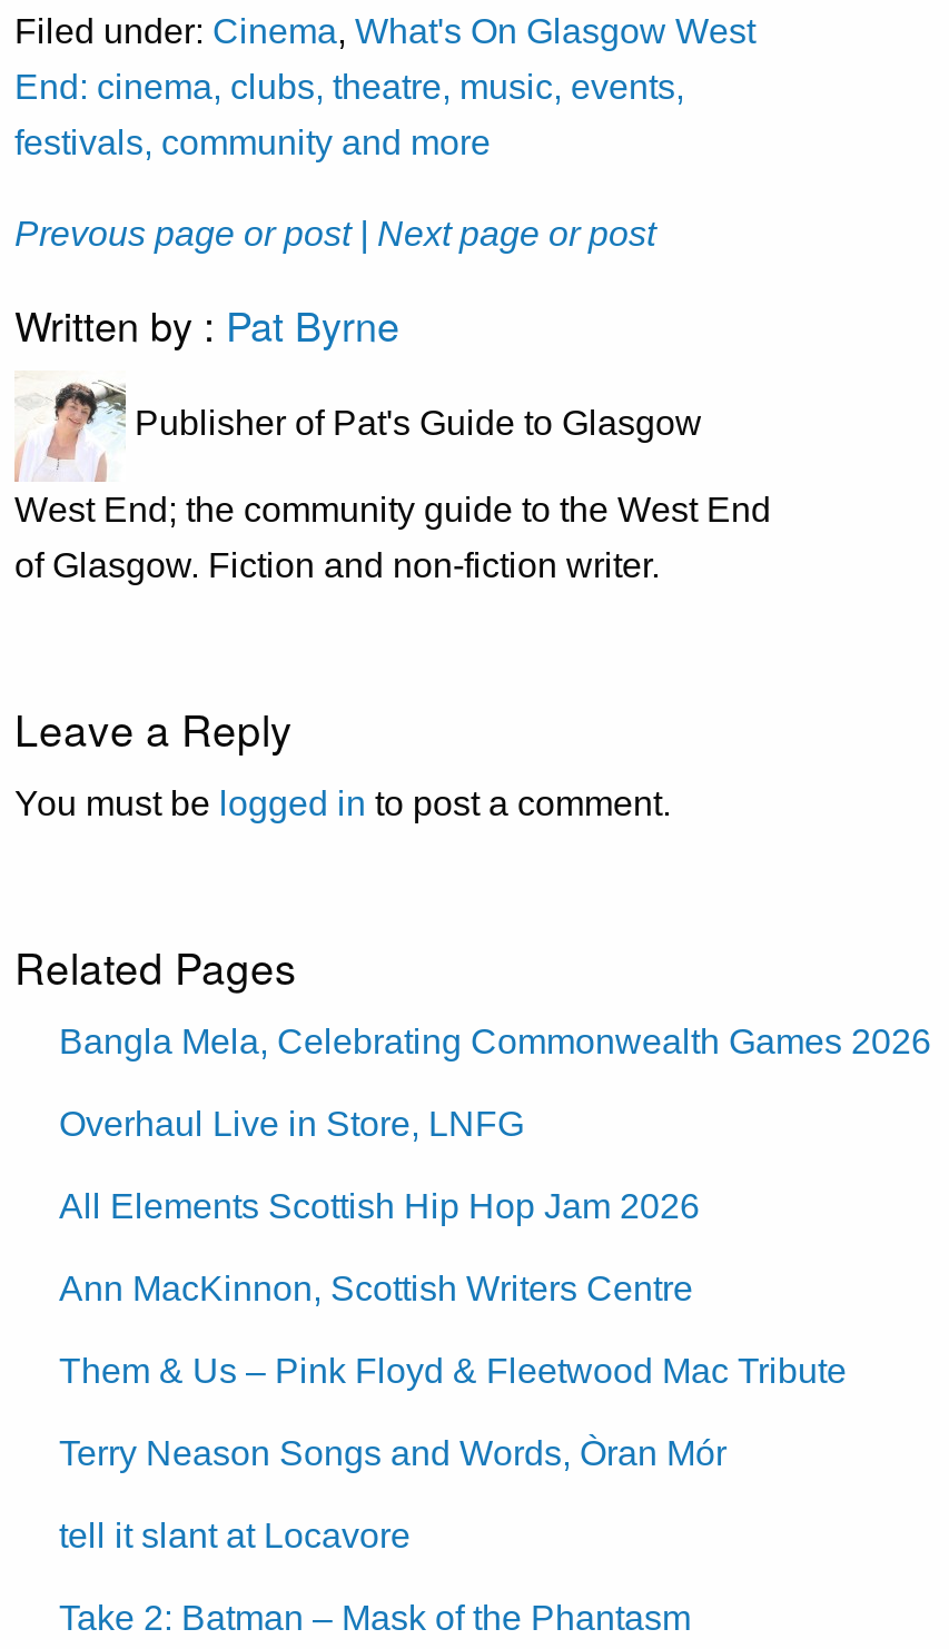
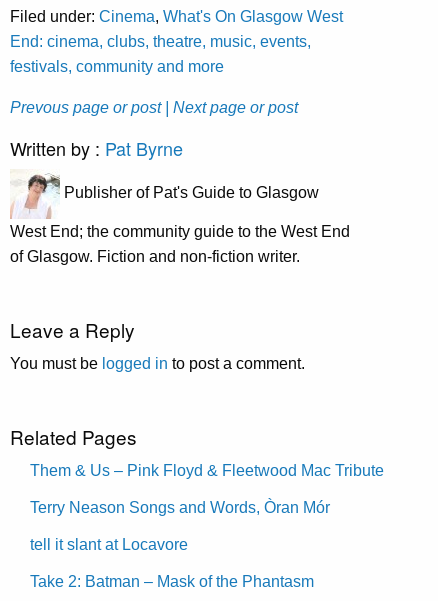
- Bangla Mela, Celebrating Commonwealth Games 2026
- Overhaul Live in Store, LNFG
- All Elements Scottish Hip Hop Jam 2026
- Ann MacKinnon, Scottish Writers Centre
